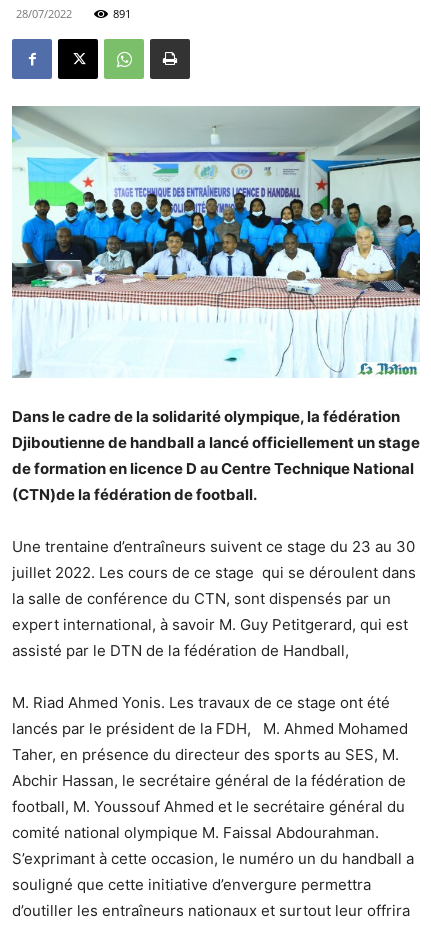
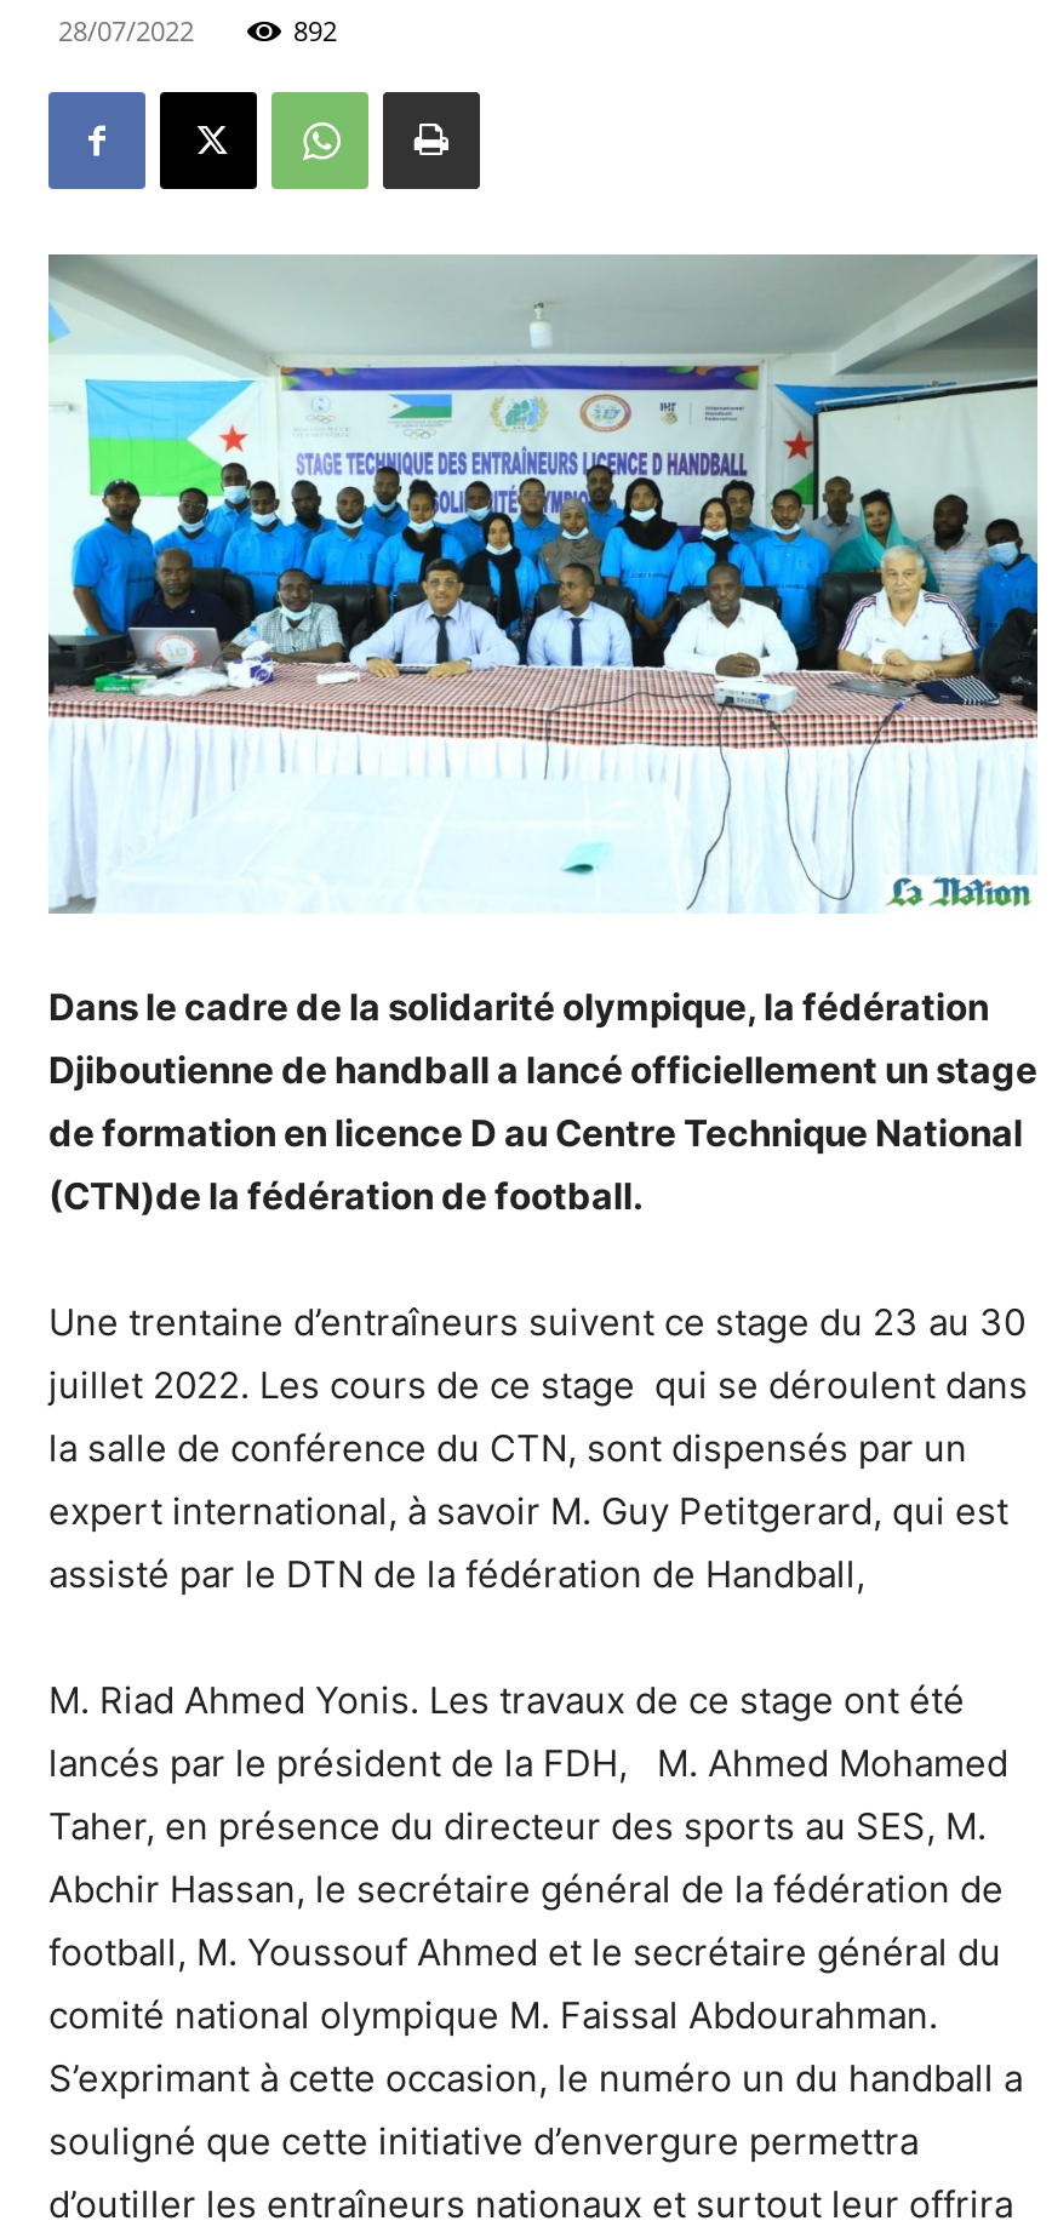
- 891
+ 892
